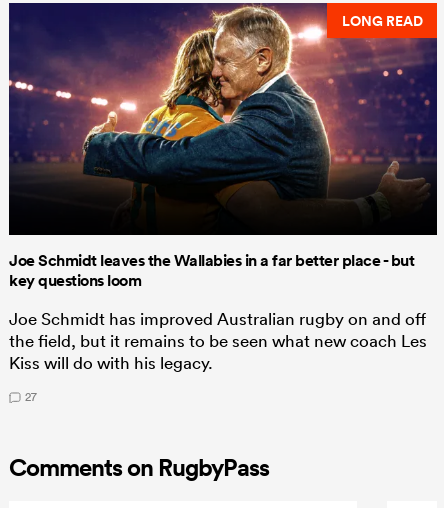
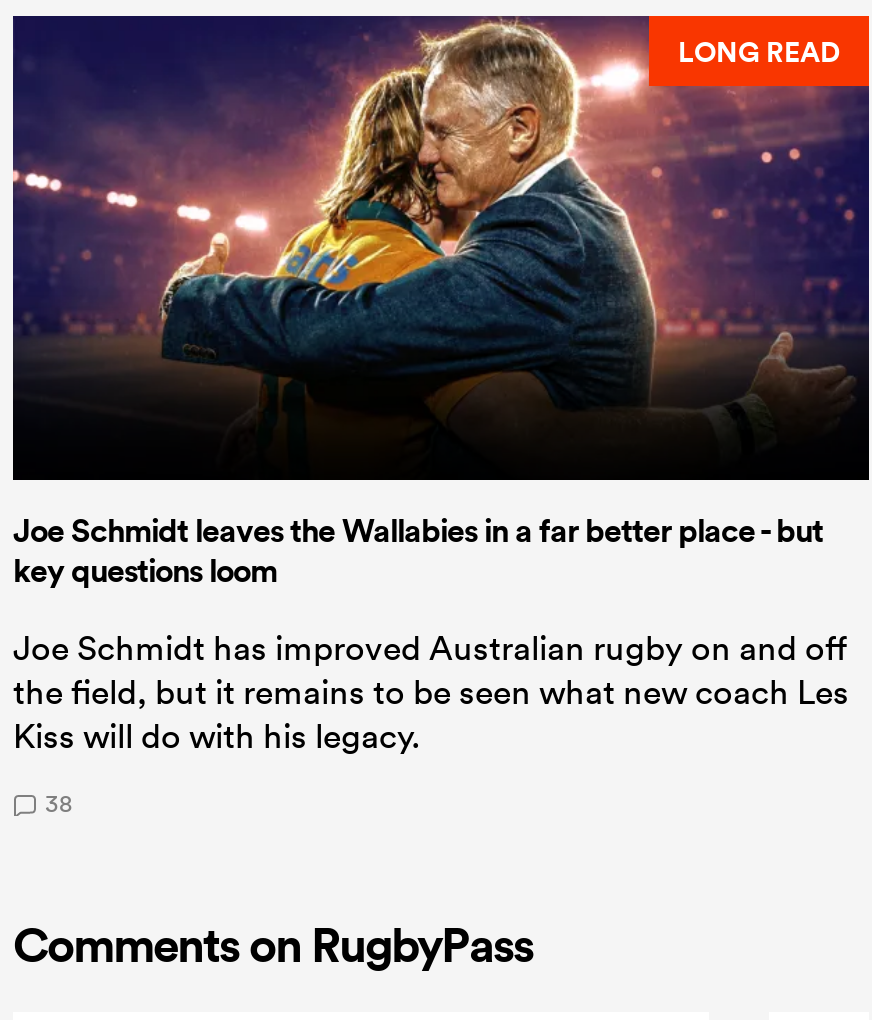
- 27
+ 38
